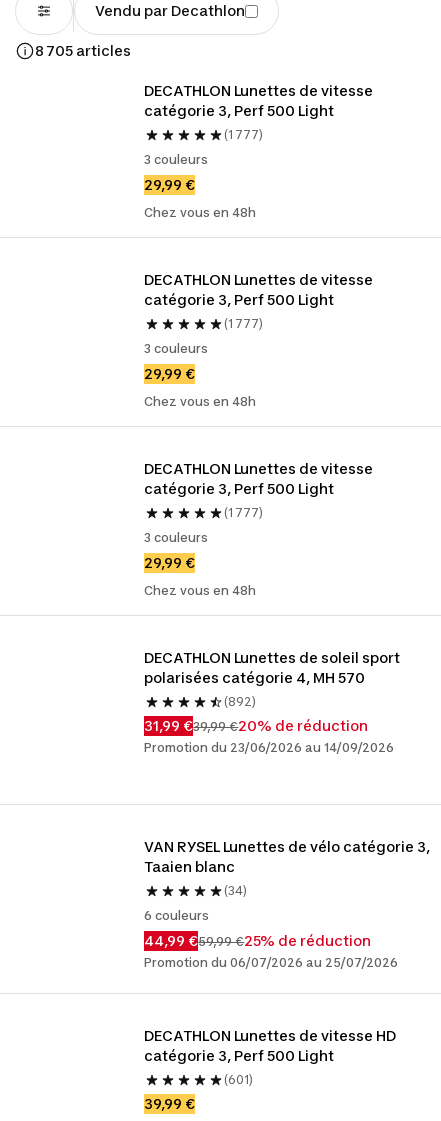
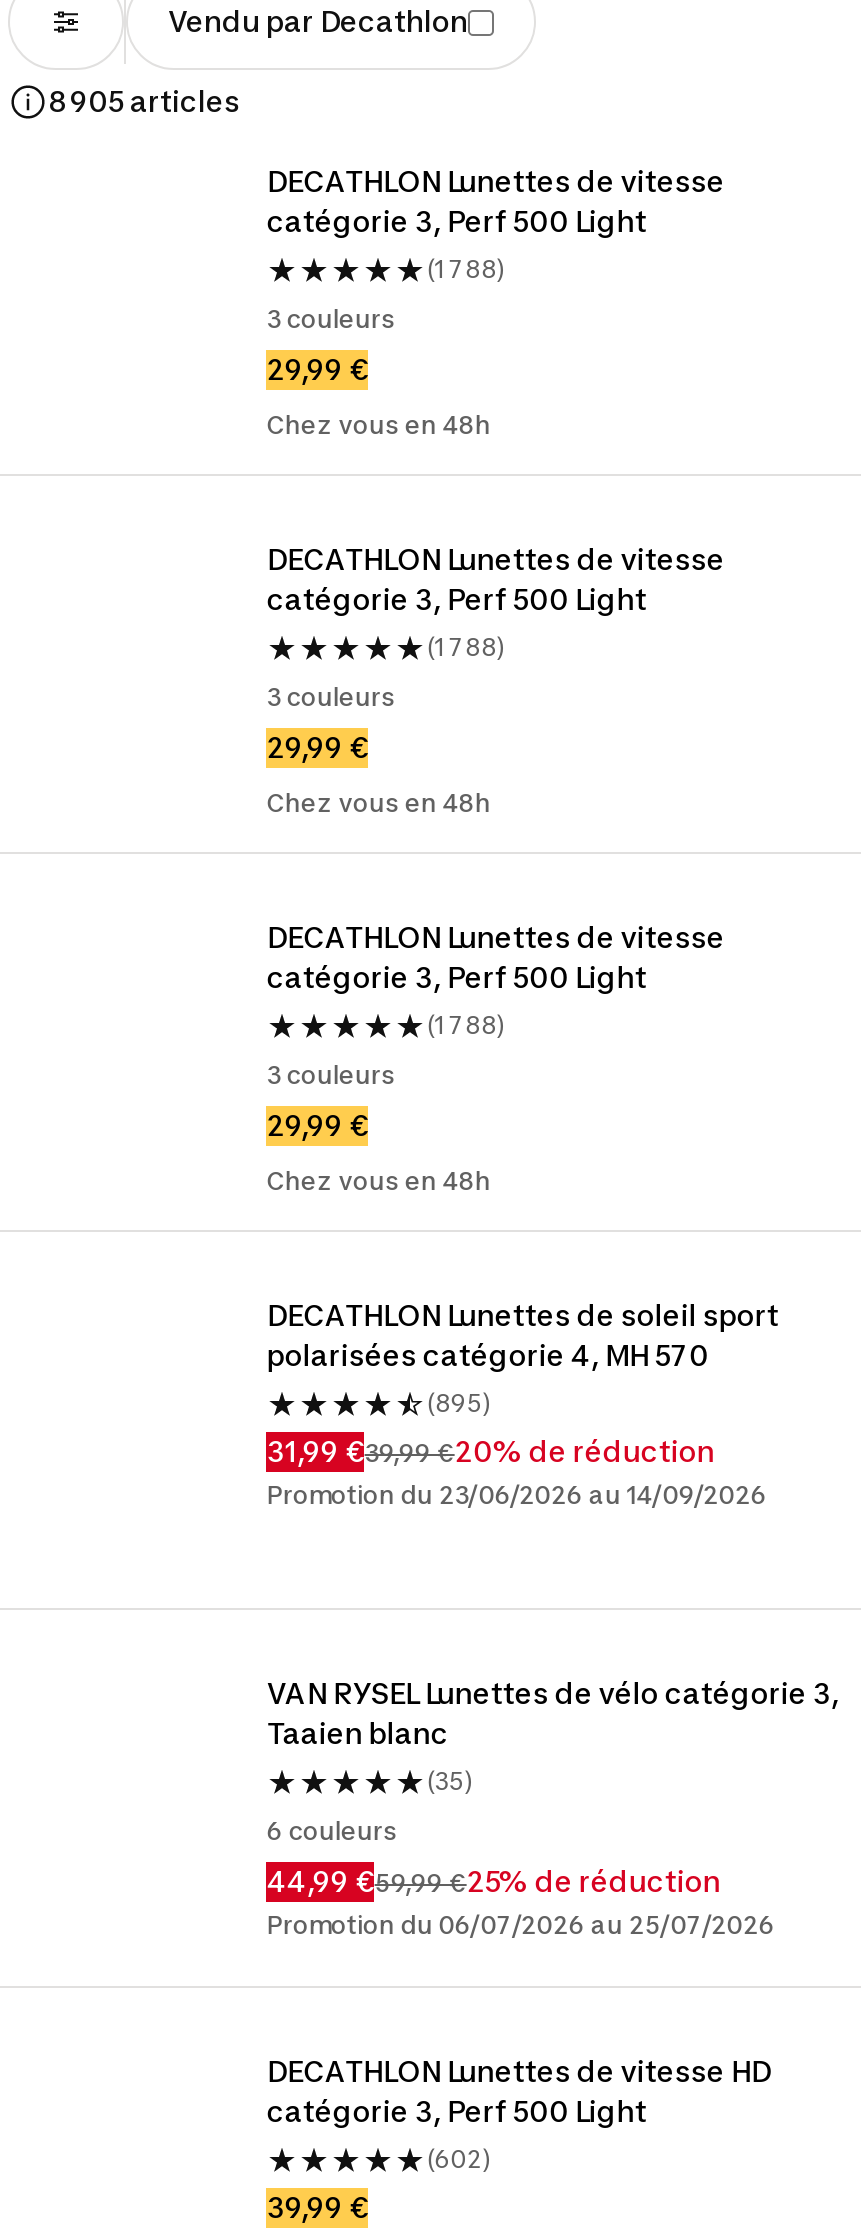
- 8 705 articles
+ 8 905 articles

- (1 777)
+ (1 788)

- (1 777)
+ (1 788)

- (1 777)
+ (1 788)

- (892)
+ (895)

- (34)
+ (35)

- (601)
+ (602)
